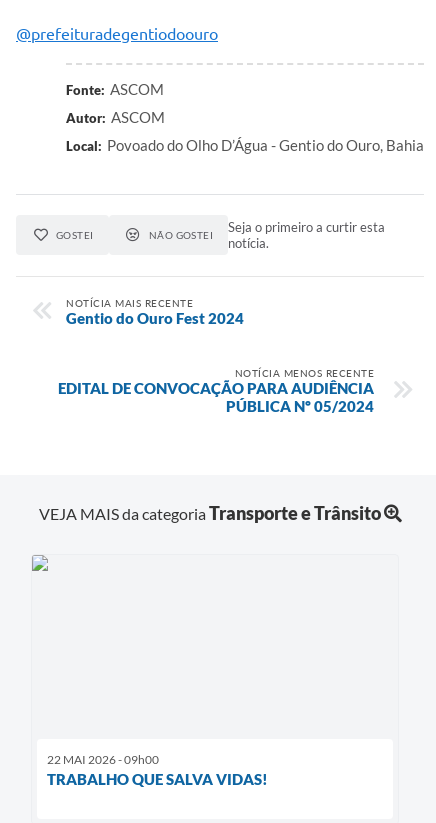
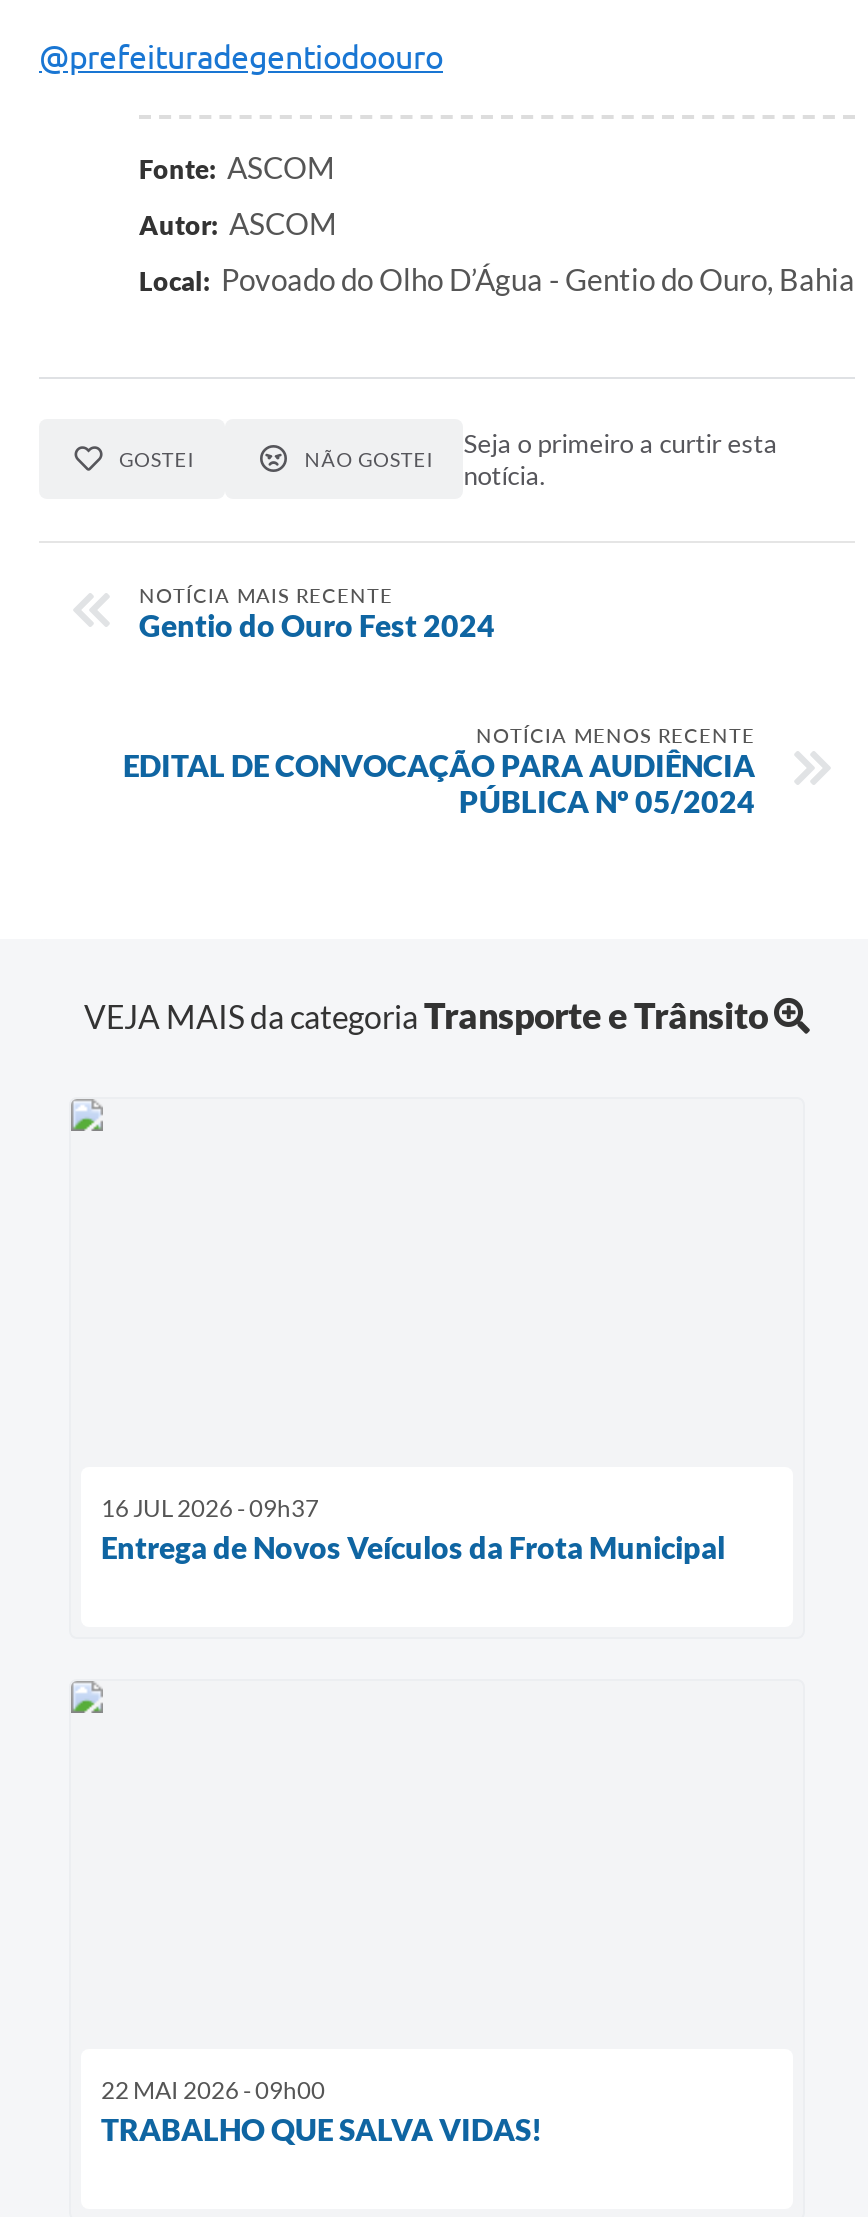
+ 16 JUL 2026 - 09h37
+ Entrega de Novos Veículos da Frota Municipal
